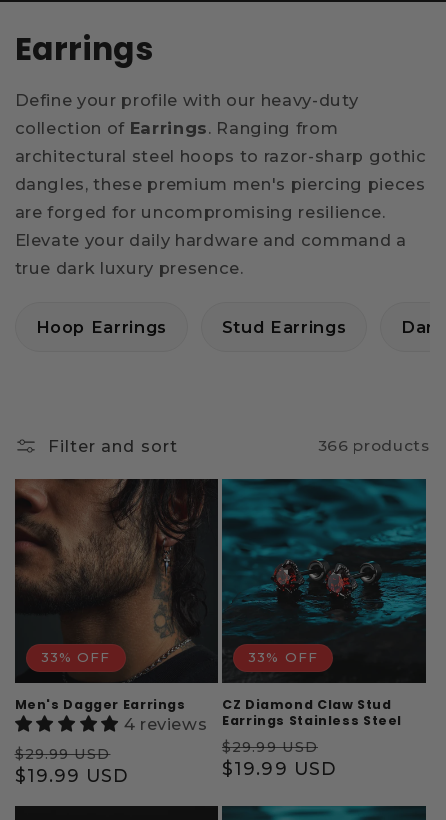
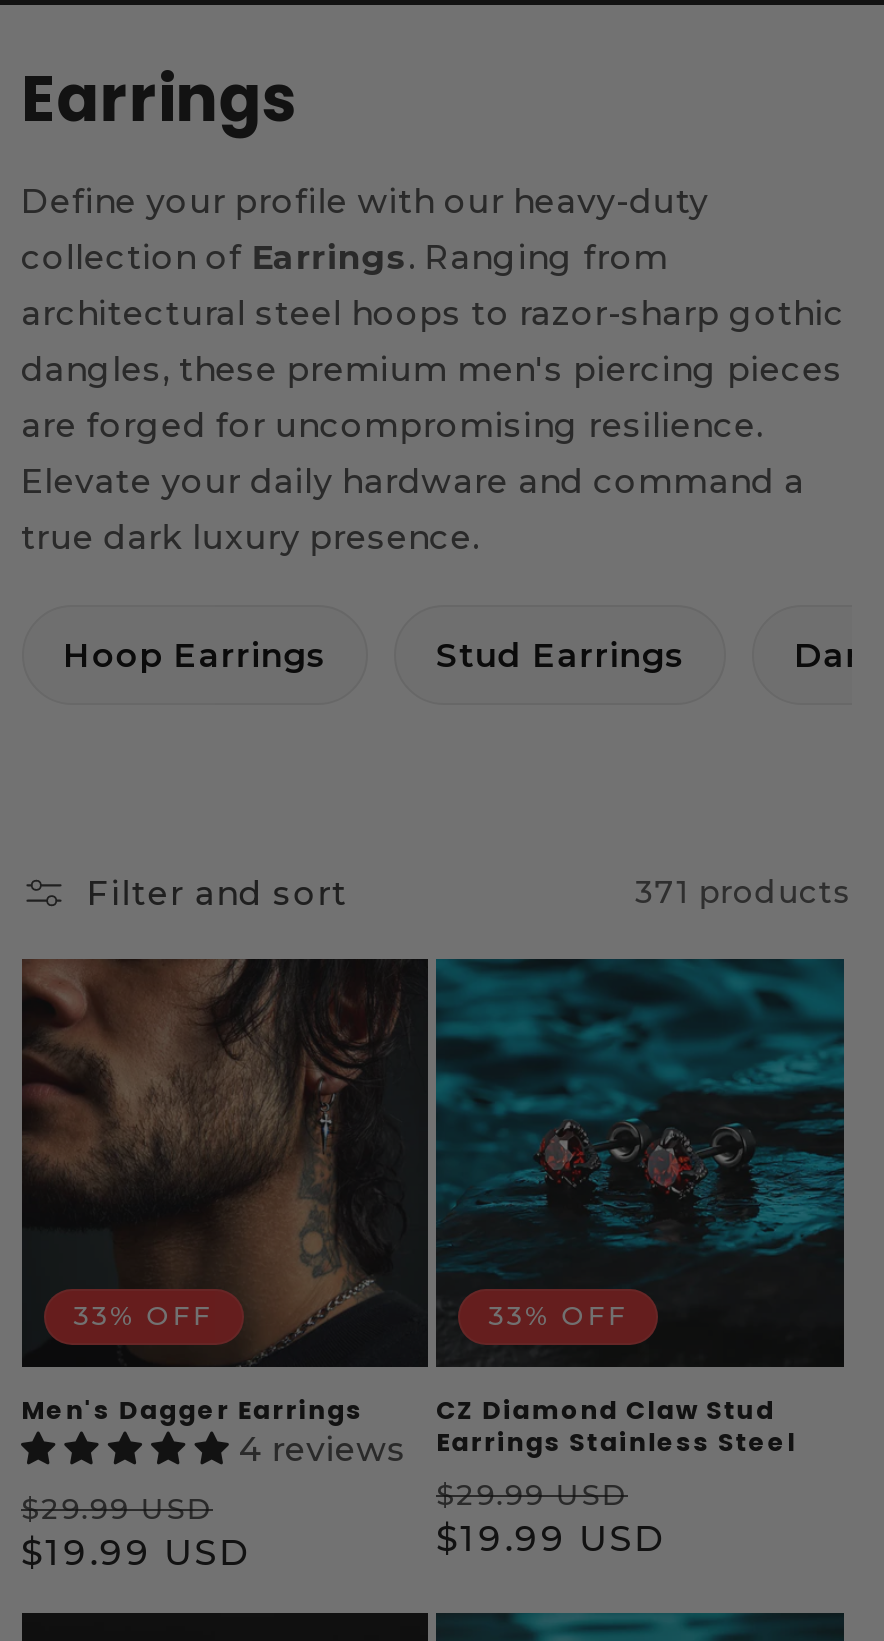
- 366 products
+ 371 products
